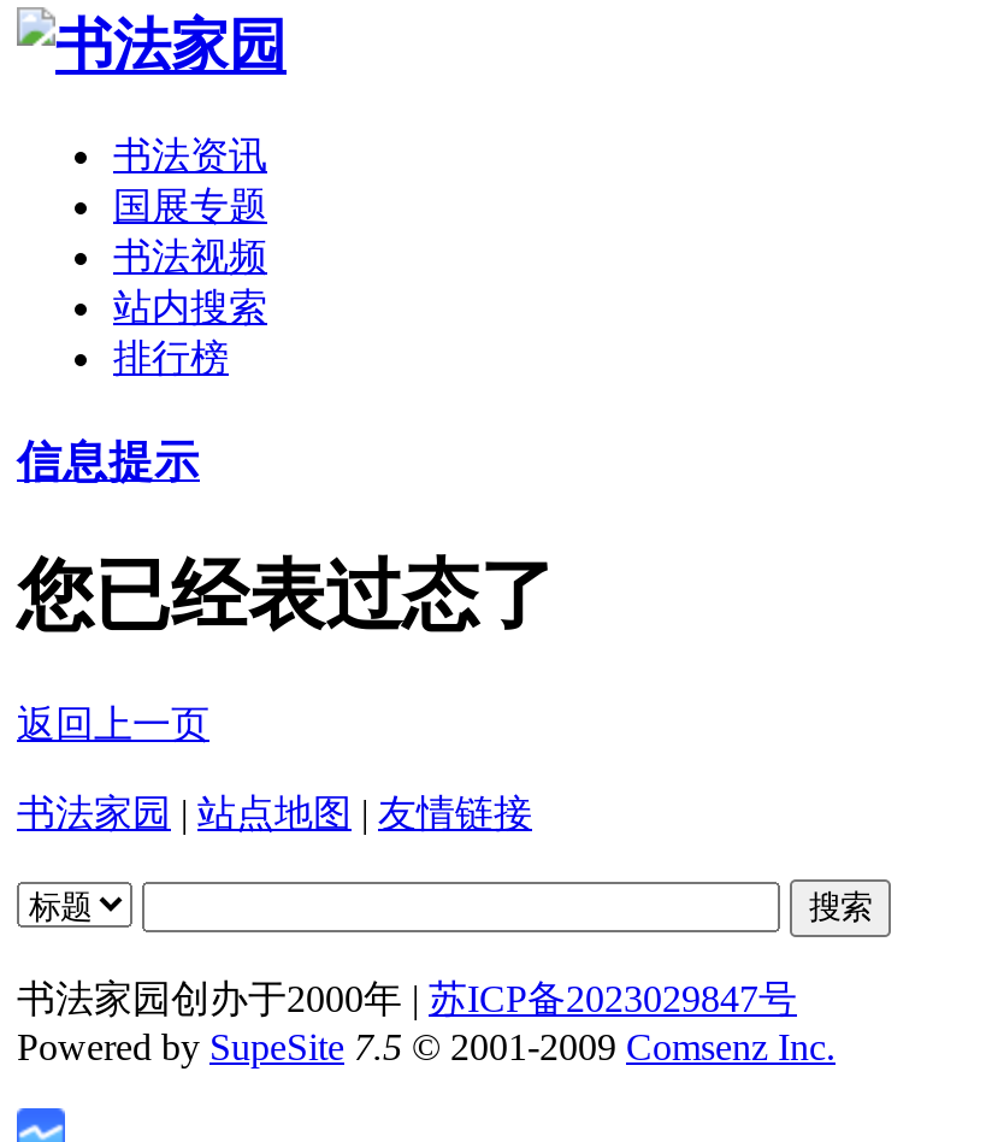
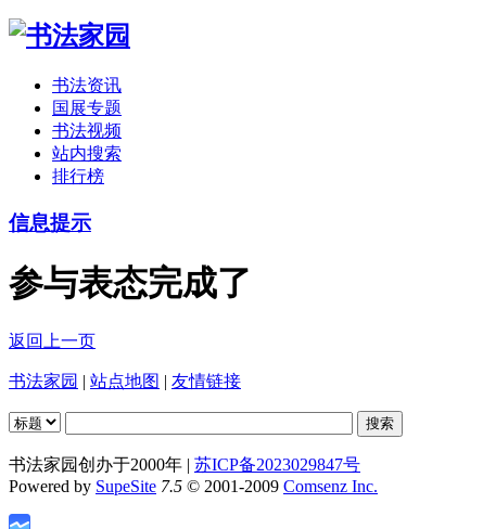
- 您已经表过态了
+ 参与表态完成了
